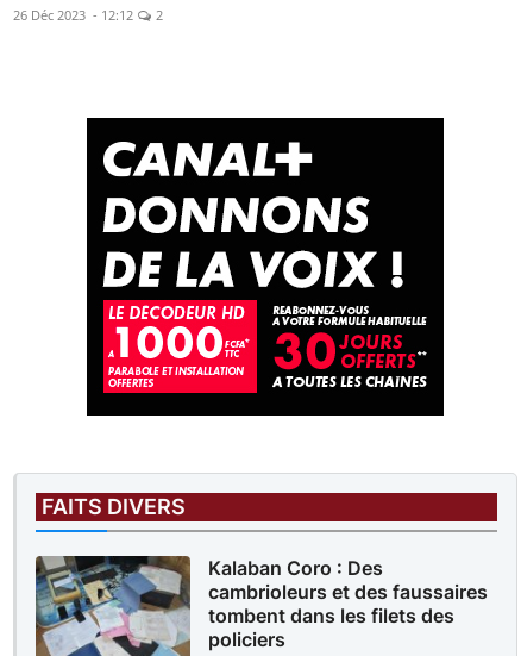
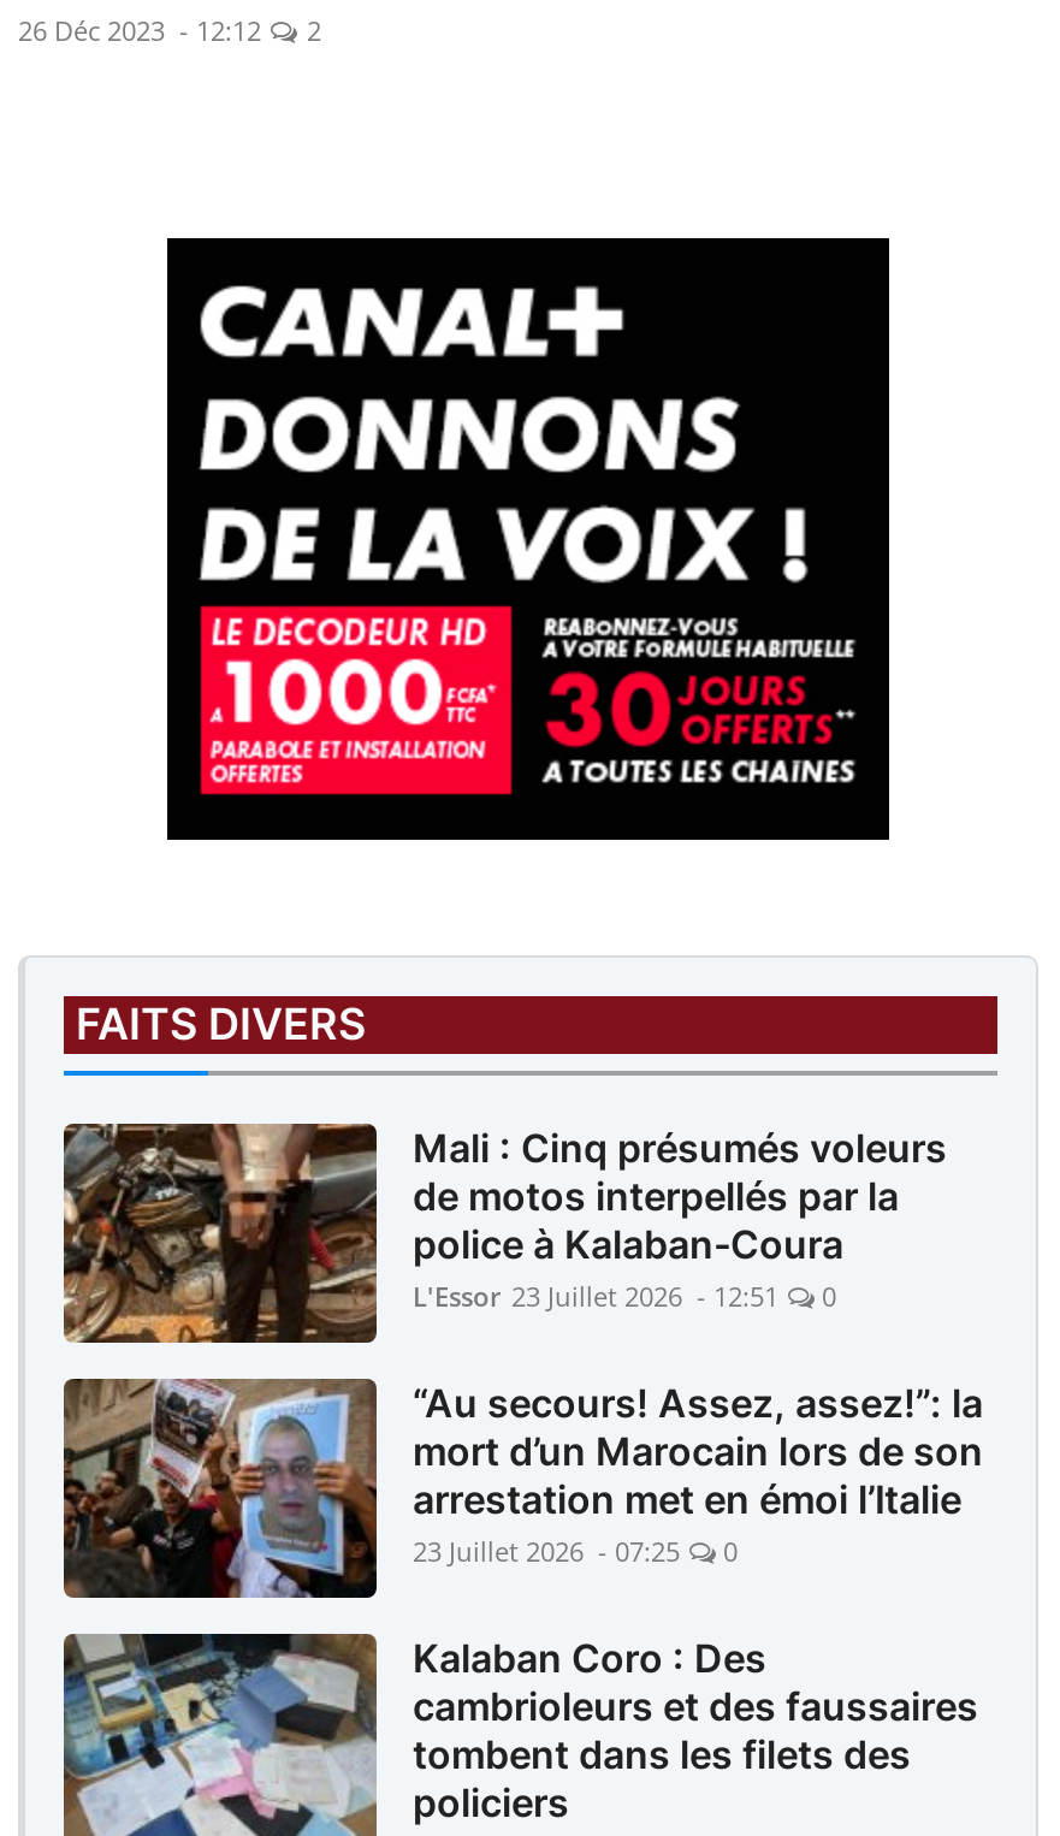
+ [image]
+ Mali : Cinq présumés voleurs
+ de motos interpellés par la
+ police à Kalaban-Coura
+ L'Essor 23 Juillet 2026 - 12:51
+ 0
+ “Au secours! Assez, assez!”: la
+ mort d’un Marocain lors de son
+ arrestation met en émoi l’Italie
+ 23 Juillet 2026 - 07:25
+ 0

+ [image]
